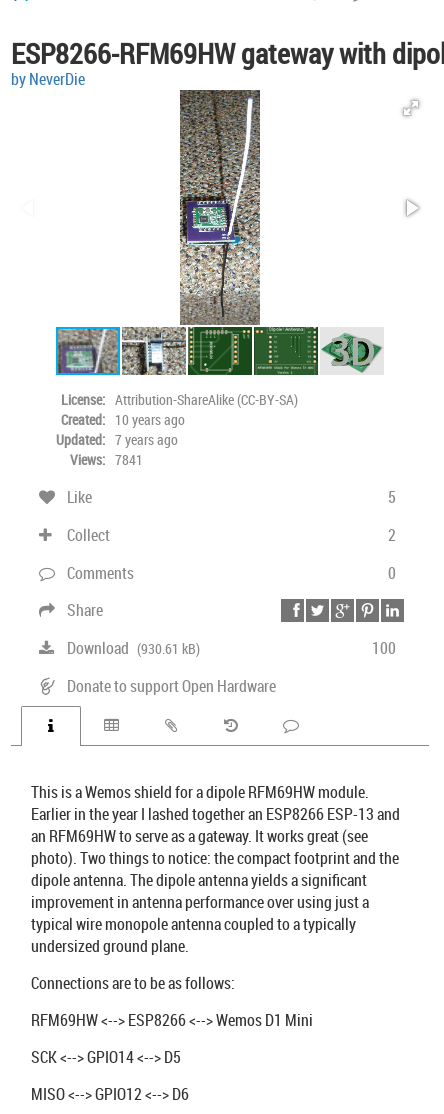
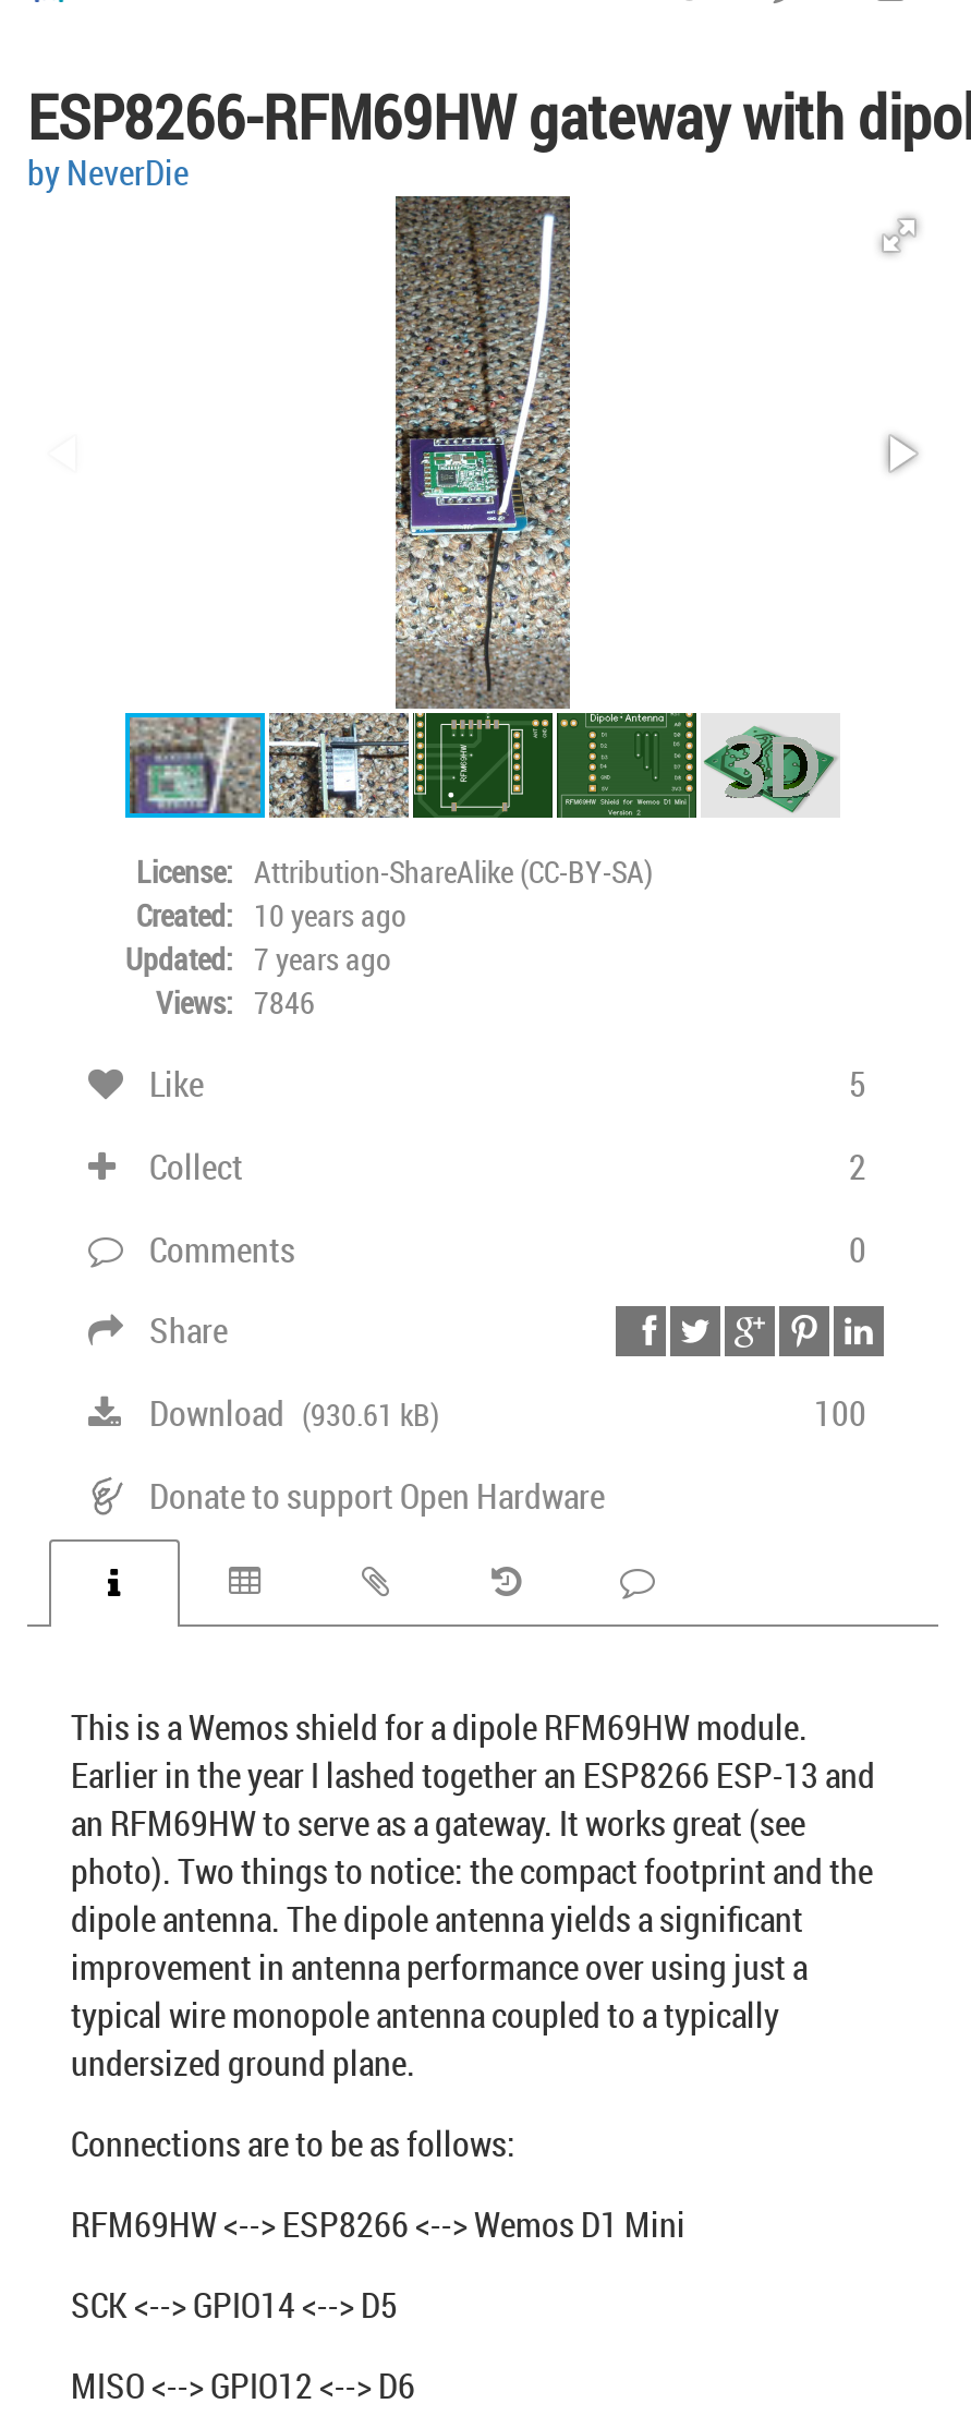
- Views: 7841
+ Views: 7846
